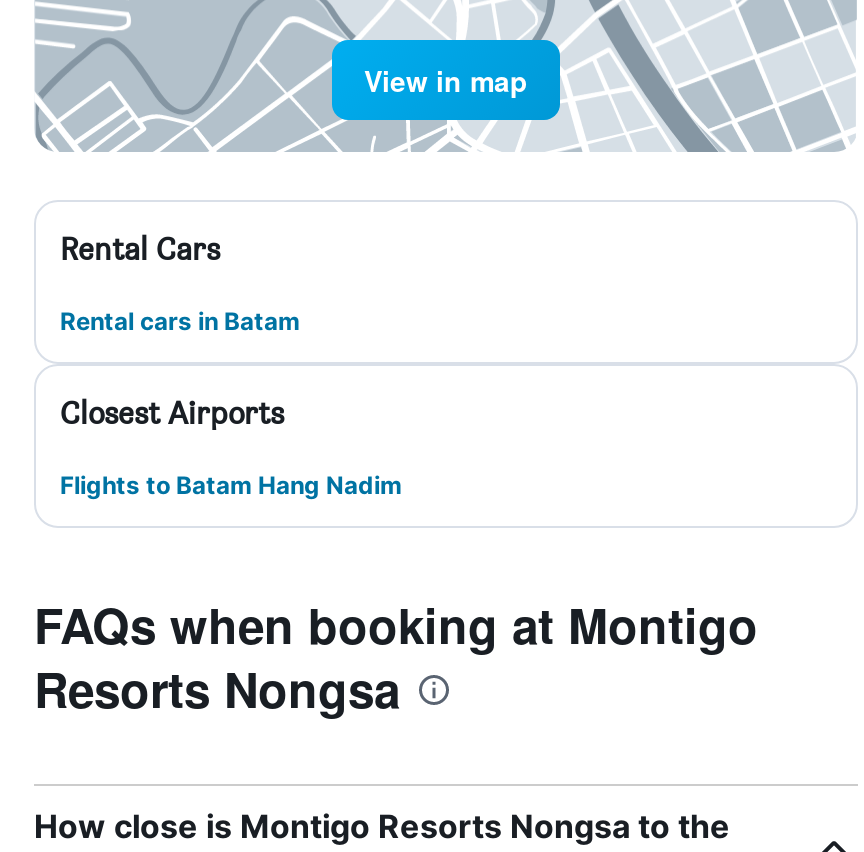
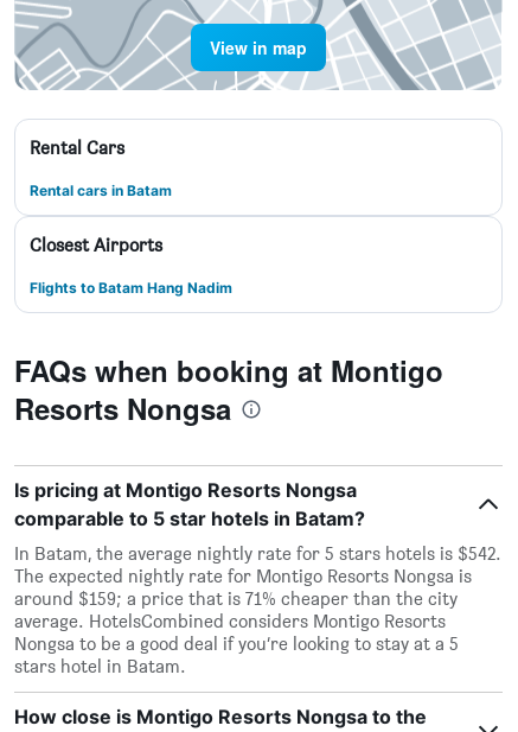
+ Is pricing at Montigo Resorts Nongsa
+ comparable to 5 star hotels in Batam?
+ In Batam, the average nightly rate for 5 stars hotels is $542.
+ The expected nightly rate for Montigo Resorts Nongsa is
+ around $159; a price that is 71% cheaper than the city
+ average. HotelsCombined considers Montigo Resorts
+ Nongsa to be a good deal if you’re looking to stay at a 5
+ stars hotel in Batam.
